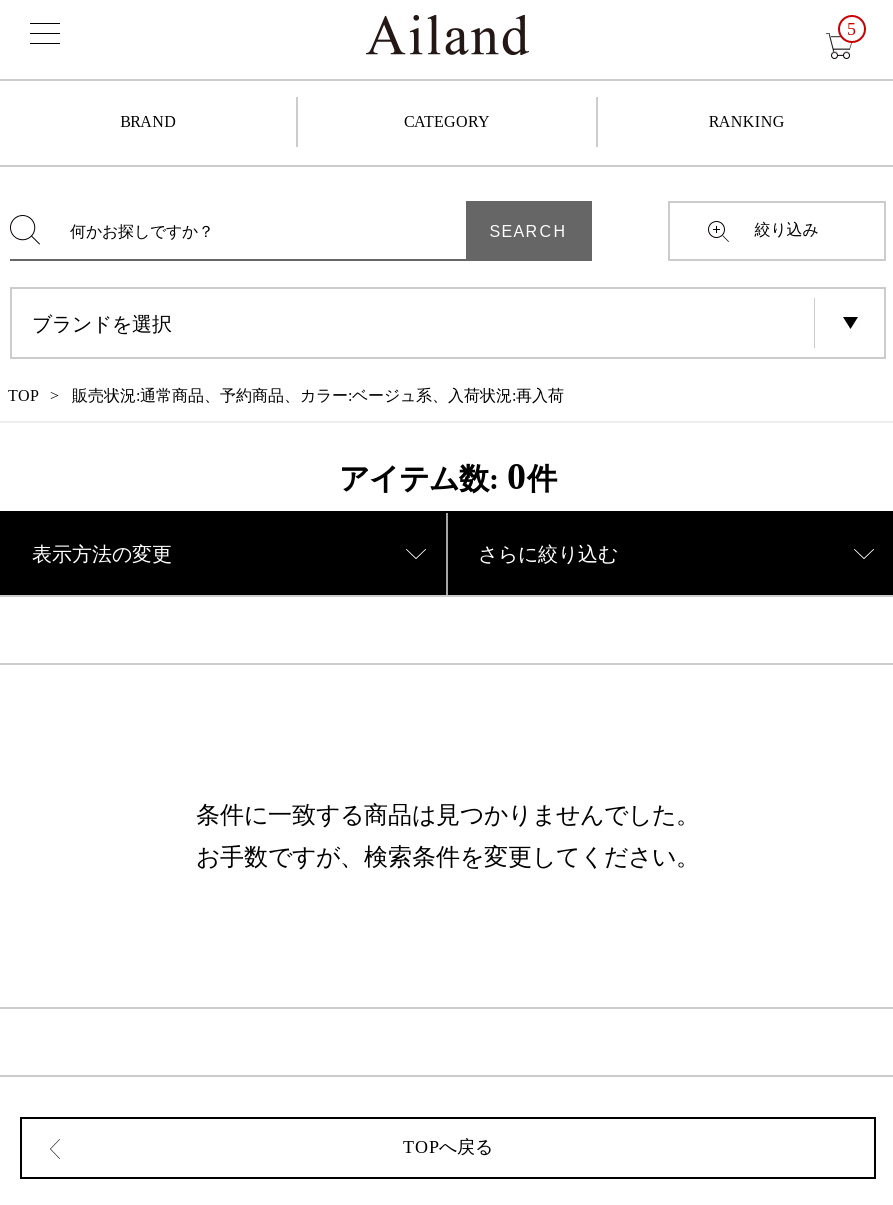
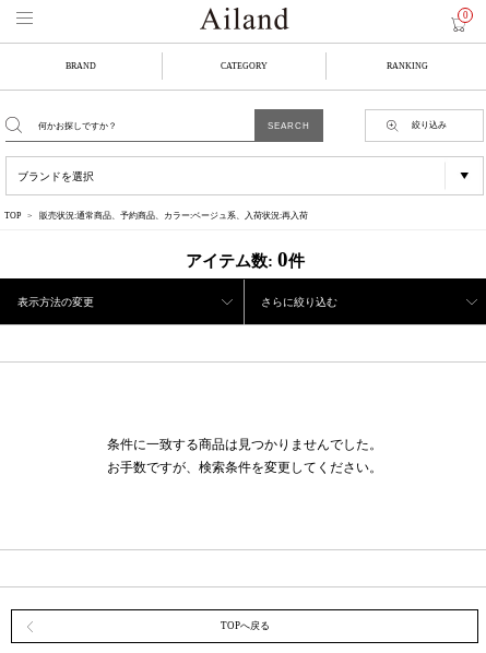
- 5
+ 0
